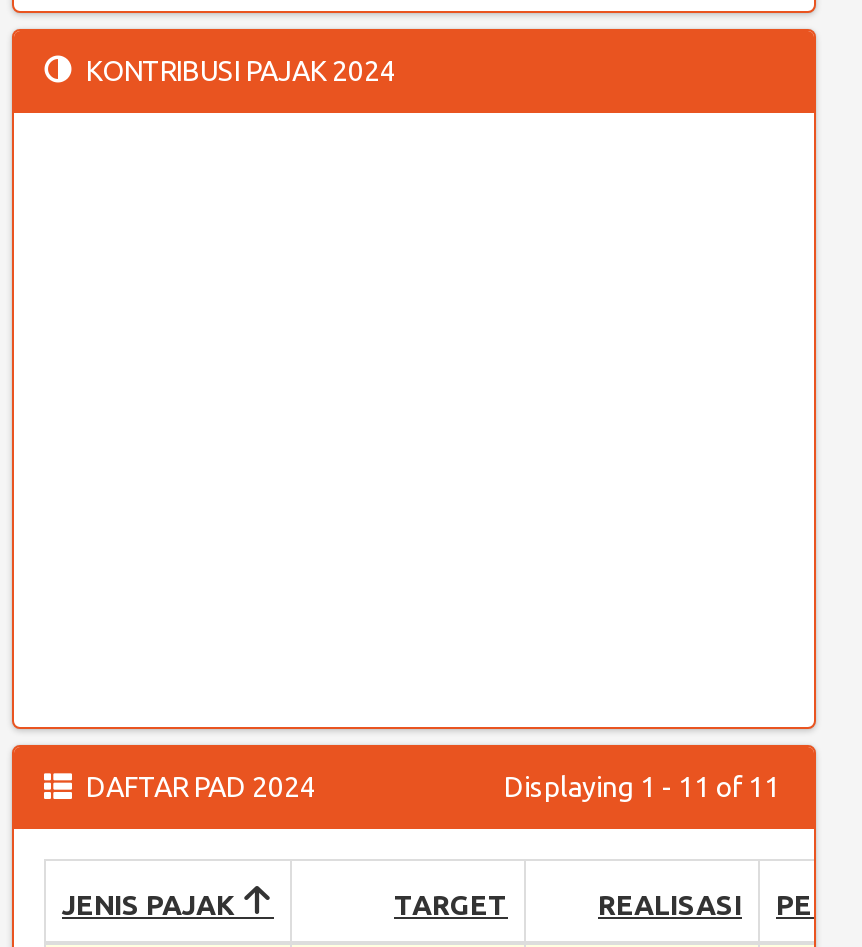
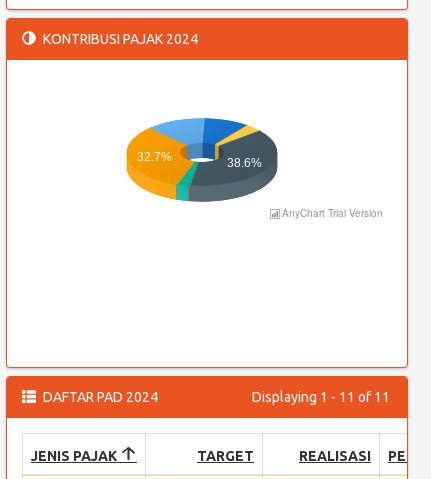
+ [image]
+ 38.6%
+ 32.7%

+ AnyChart Trial Version
